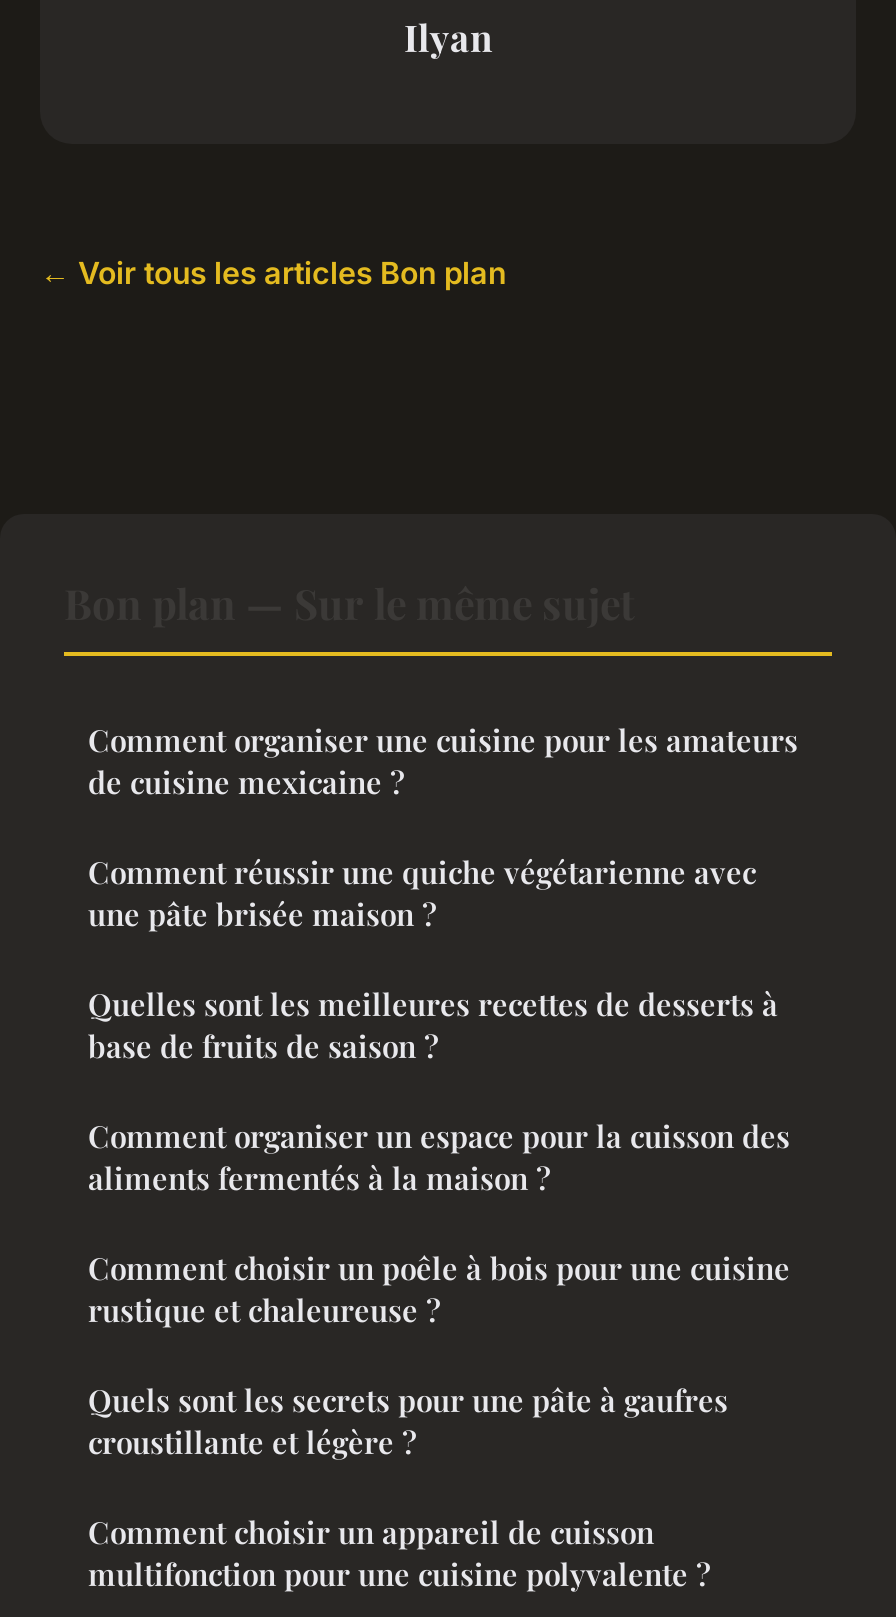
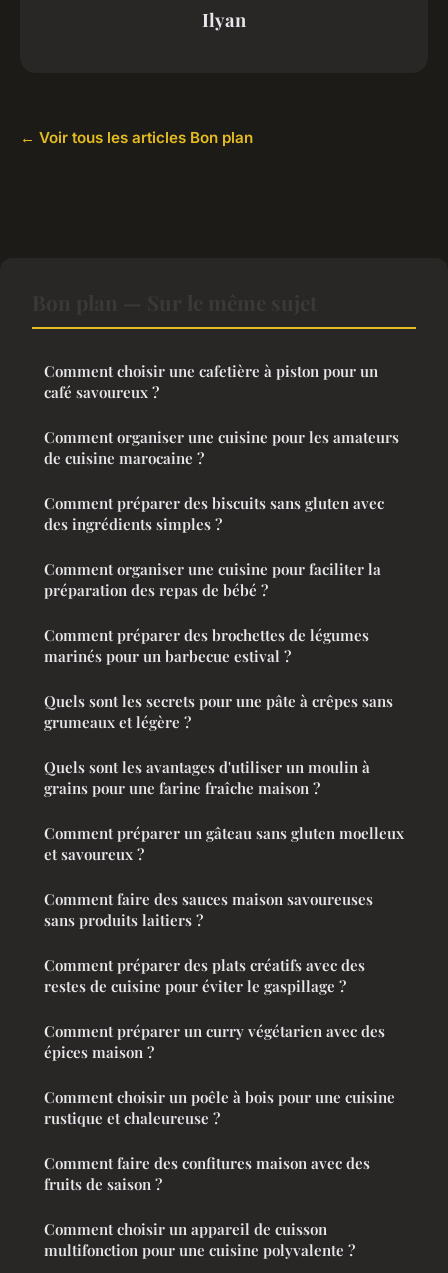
+ Comment choisir une cafetière à piston pour un
+ café savoureux ?

- de cuisine mexicaine ?
- Comment réussir une quiche végétarienne avec
- une pâte brisée maison ?
- Quelles sont les meilleures recettes de desserts à
- base de fruits de saison ?
- Comment organiser un espace pour la cuisson des
- aliments fermentés à la maison ?
+ de cuisine marocaine ?
+ Comment préparer des biscuits sans gluten avec
+ des ingrédients simples ?
+ Comment organiser une cuisine pour faciliter la
+ préparation des repas de bébé ?
+ Comment préparer des brochettes de légumes
+ marinés pour un barbecue estival ?
+ Quels sont les secrets pour une pâte à crêpes sans
+ grumeaux et légère ?
+ Quels sont les avantages d'utiliser un moulin à
+ grains pour une farine fraîche maison ?
+ Comment préparer un gâteau sans gluten moelleux
+ et savoureux ?
+ Comment faire des sauces maison savoureuses
+ sans produits laitiers ?
+ Comment préparer des plats créatifs avec des
+ restes de cuisine pour éviter le gaspillage ?
+ Comment préparer un curry végétarien avec des
+ épices maison ?

- Quels sont les secrets pour une pâte à gaufres
- croustillante et légère ?
+ Comment faire des confitures maison avec des
+ fruits de saison ?
